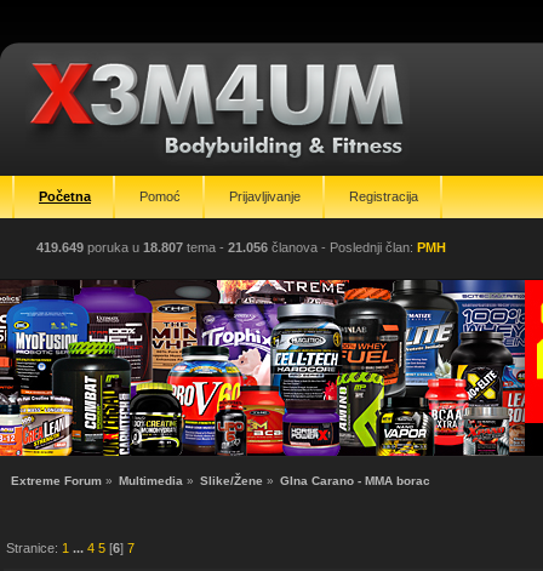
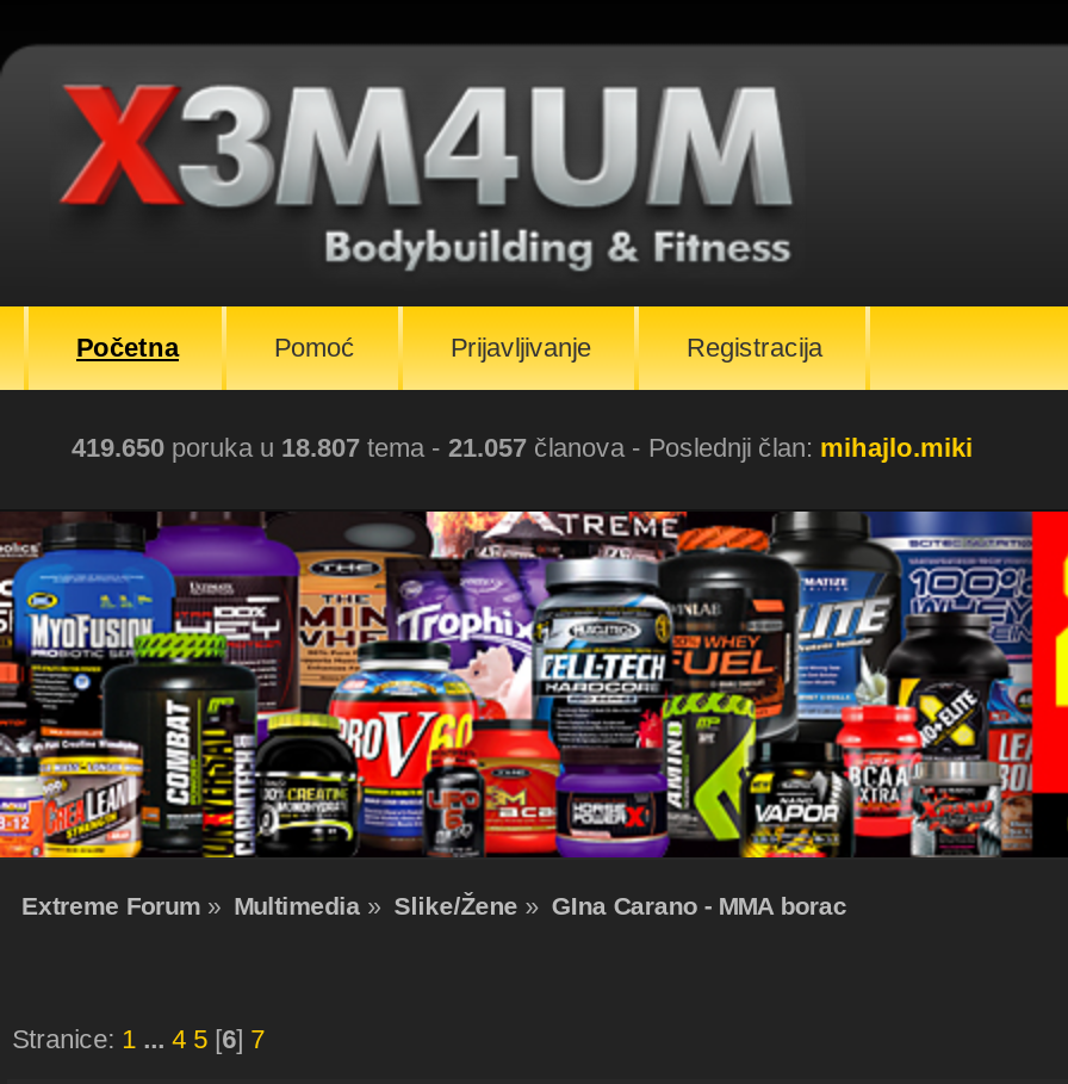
- 419.649 poruka u 18.807 tema - 21.056 članova - Poslednji član: PMH
+ 419.650 poruka u 18.807 tema - 21.057 članova - Poslednji član: mihajlo.miki
